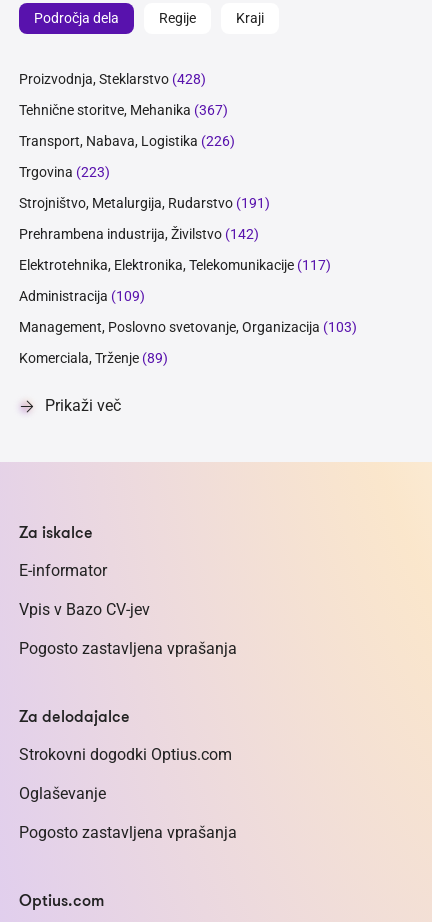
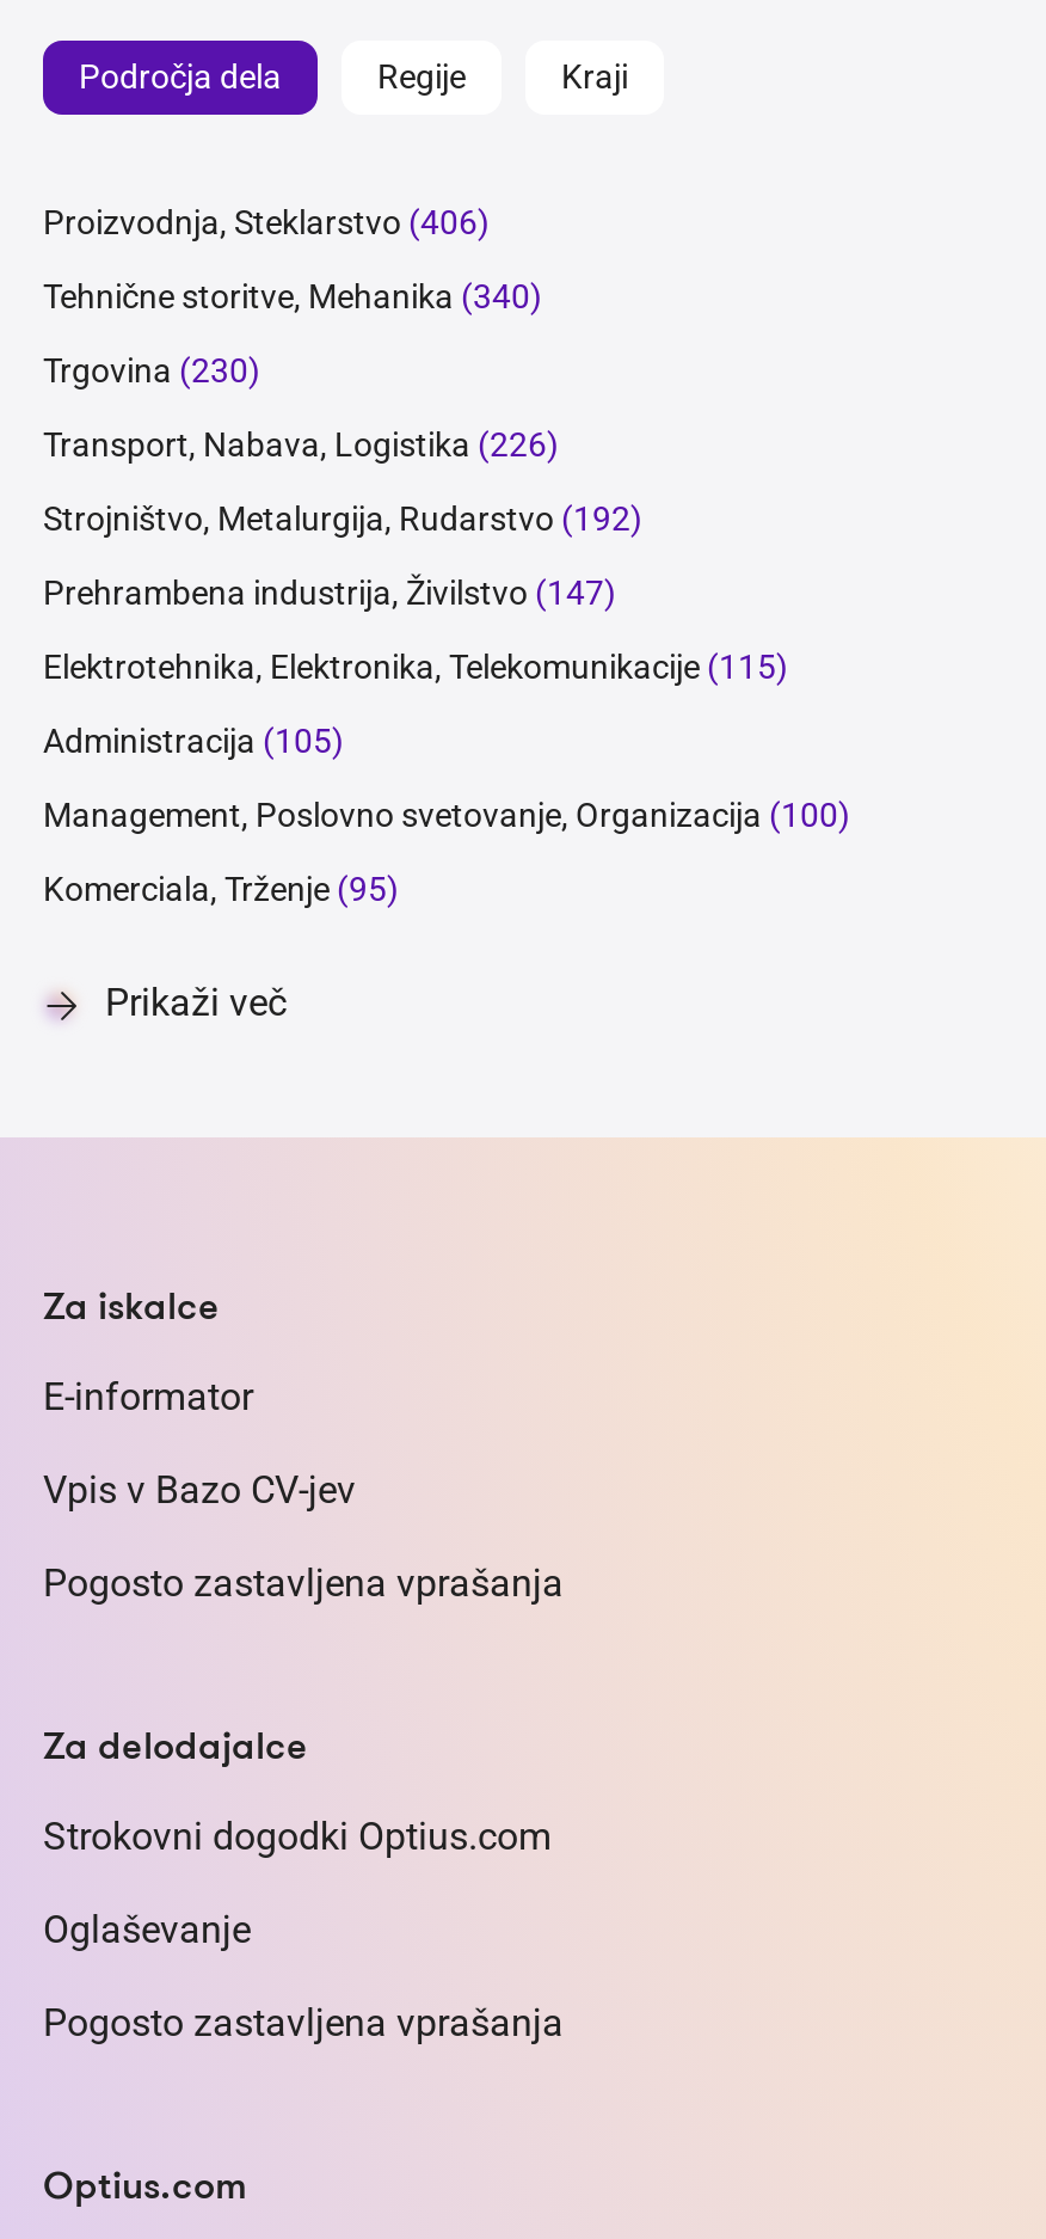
- Proizvodnja, Steklarstvo (428)
- Tehnične storitve, Mehanika (367)
+ Proizvodnja, Steklarstvo (406)
+ Tehnične storitve, Mehanika (340)
+ Trgovina (230)

moved down: Transport, Nabava, Logistika (226)

- Trgovina (223)
- Strojništvo, Metalurgija, Rudarstvo (191)
- Prehrambena industrija, Živilstvo (142)
- Elektrotehnika, Elektronika, Telekomunikacije (117)
- Administracija (109)
- Management, Poslovno svetovanje, Organizacija (103)
- Komerciala, Trženje (89)
+ Strojništvo, Metalurgija, Rudarstvo (192)
+ Prehrambena industrija, Živilstvo (147)
+ Elektrotehnika, Elektronika, Telekomunikacije (115)
+ Administracija (105)
+ Management, Poslovno svetovanje, Organizacija (100)
+ Komerciala, Trženje (95)
